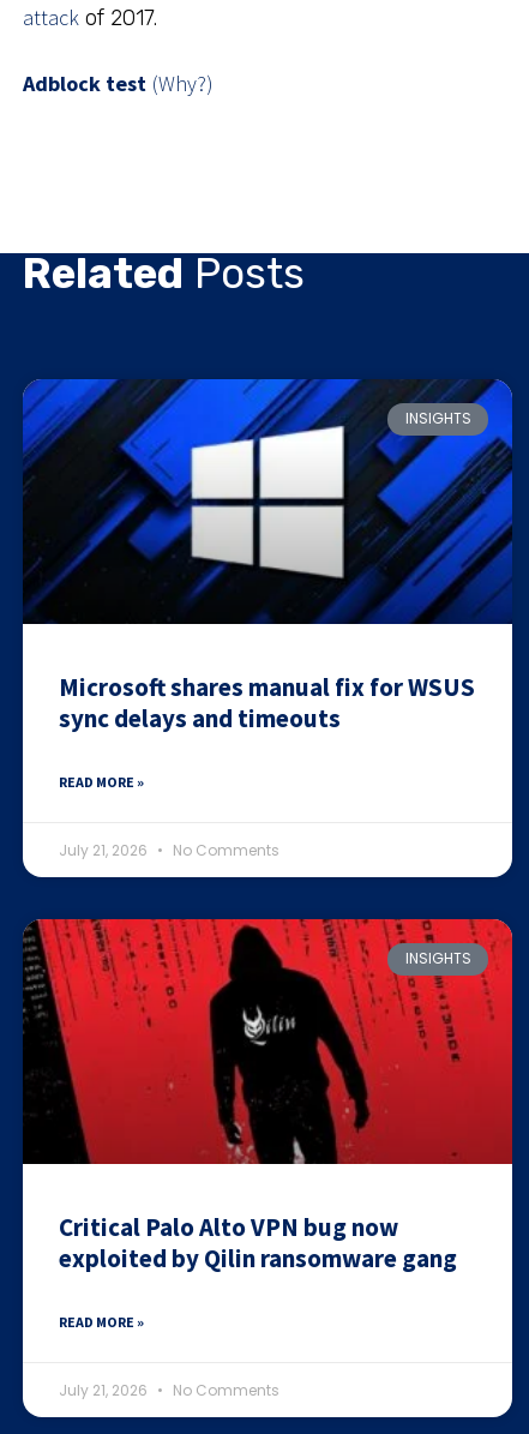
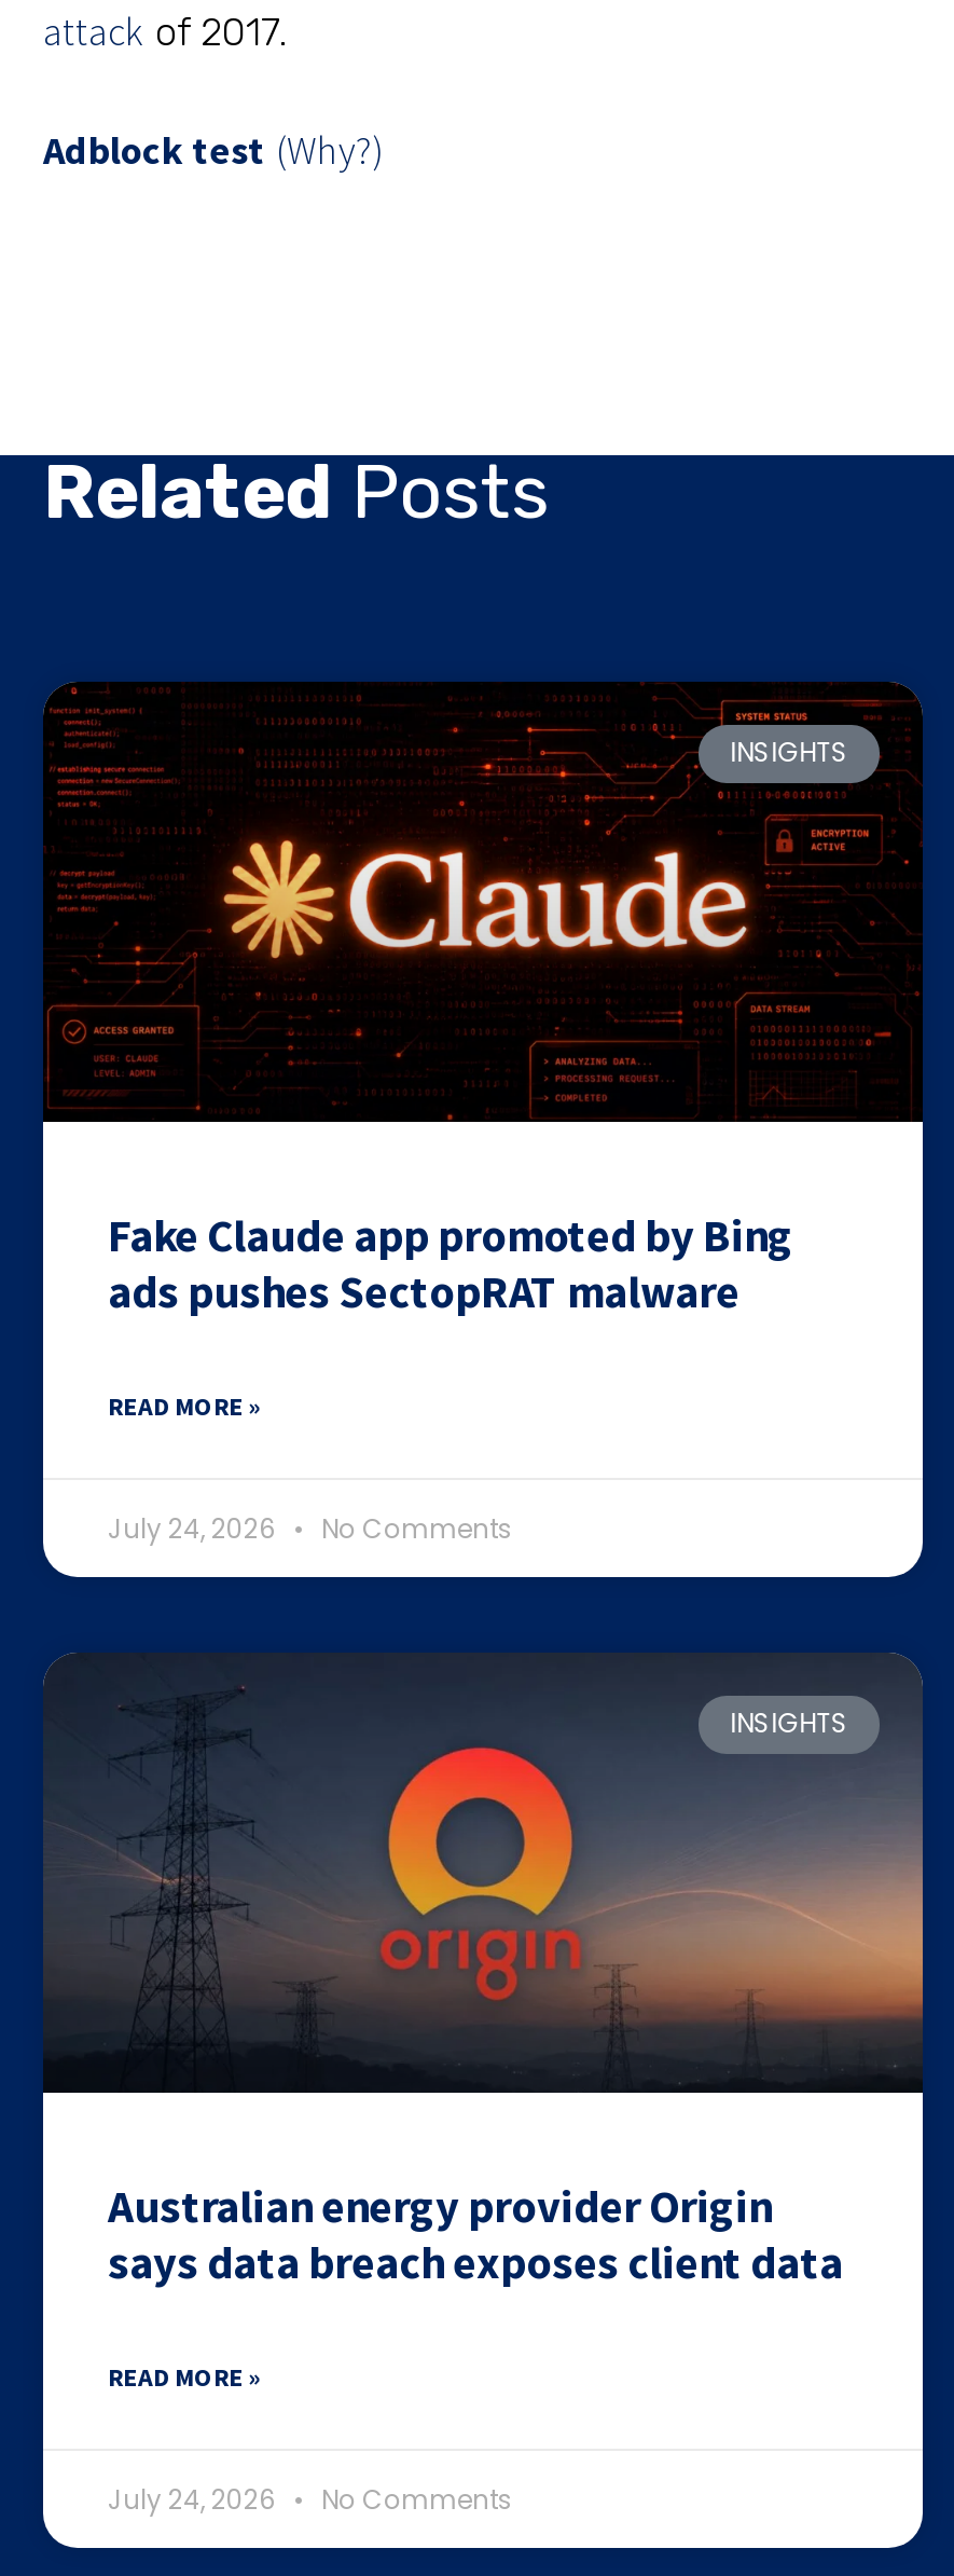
- [image]
- Microsoft shares manual fix for WSUS
- sync delays and timeouts
+ [image]
+ Fake Claude app promoted by Bing
+ ads pushes SectopRAT malware

- July 21, 2026 No Comments
+ July 24, 2026 No Comments

- [image]
- Critical Palo Alto VPN bug now
- exploited by Qilin ransomware gang
+ [image]
+ Australian energy provider Origin
+ says data breach exposes client data

- July 21, 2026 No Comments
+ July 24, 2026 No Comments
